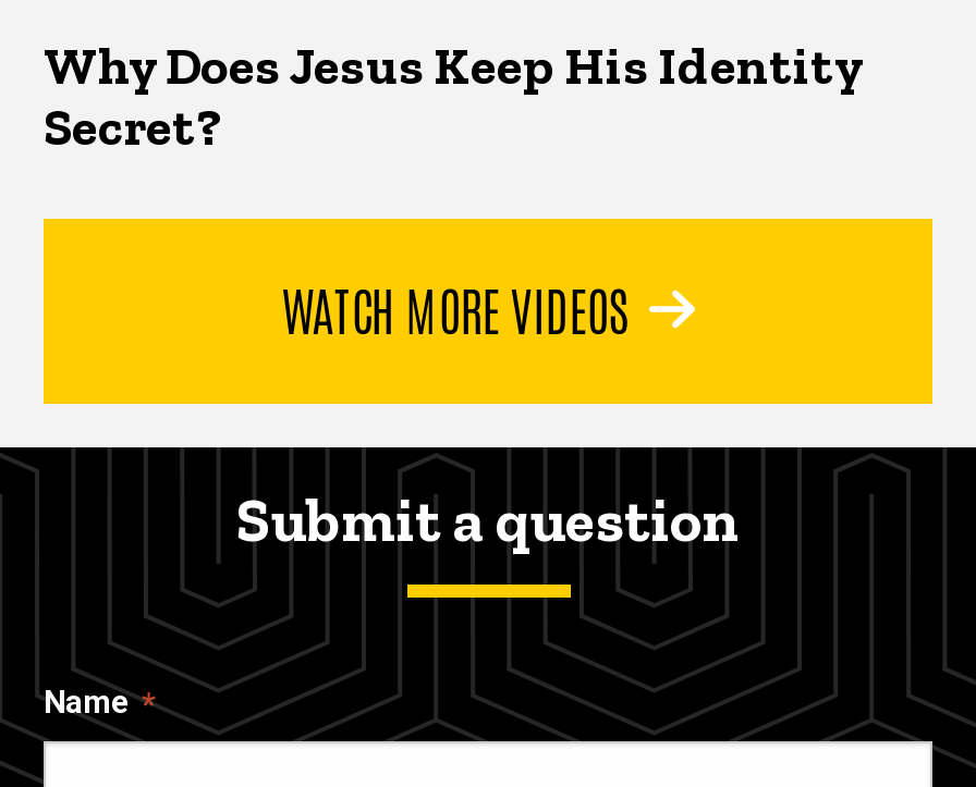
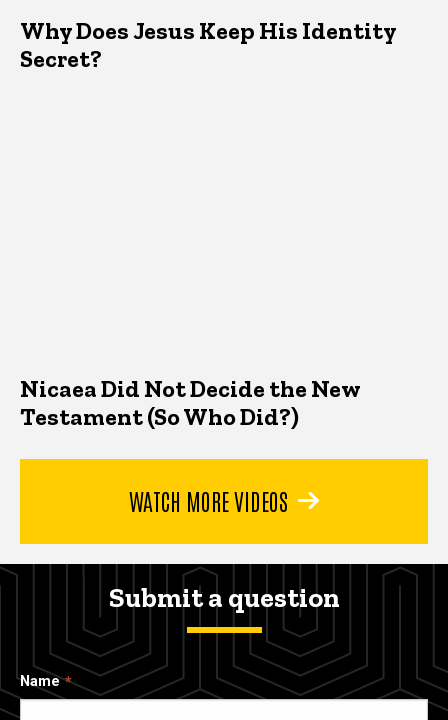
+ Nicaea Did Not Decide the New
+ Testament (So Who Did?)
